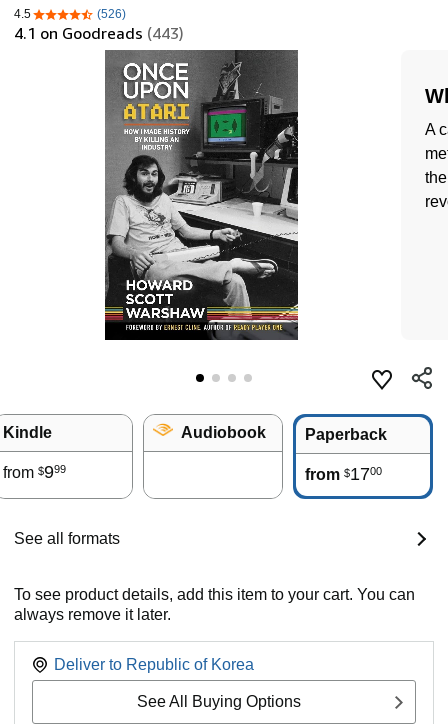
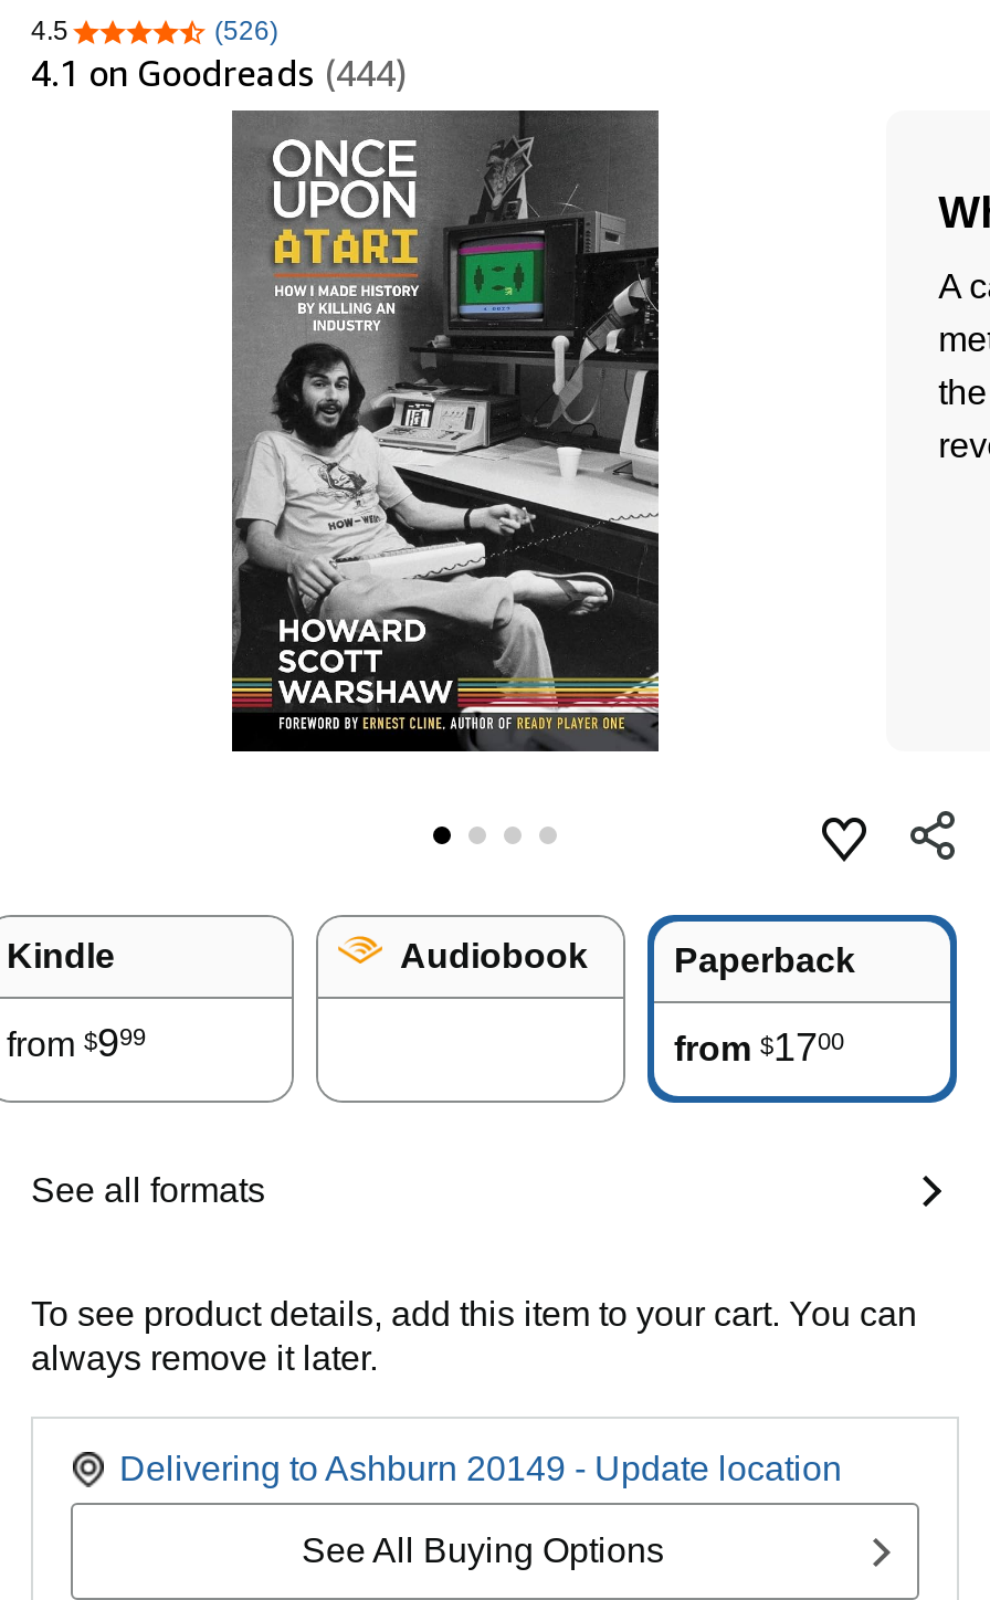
- 4.1 on Goodreads (443)
+ 4.1 on Goodreads (444)

- Deliver to Republic of Korea
+ Delivering to Ashburn 20149 - Update location
